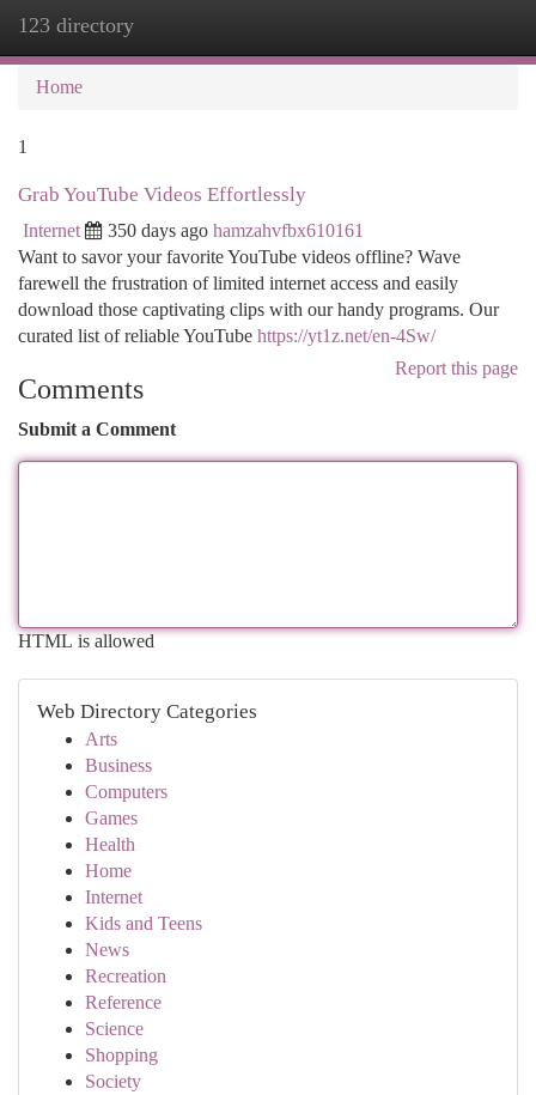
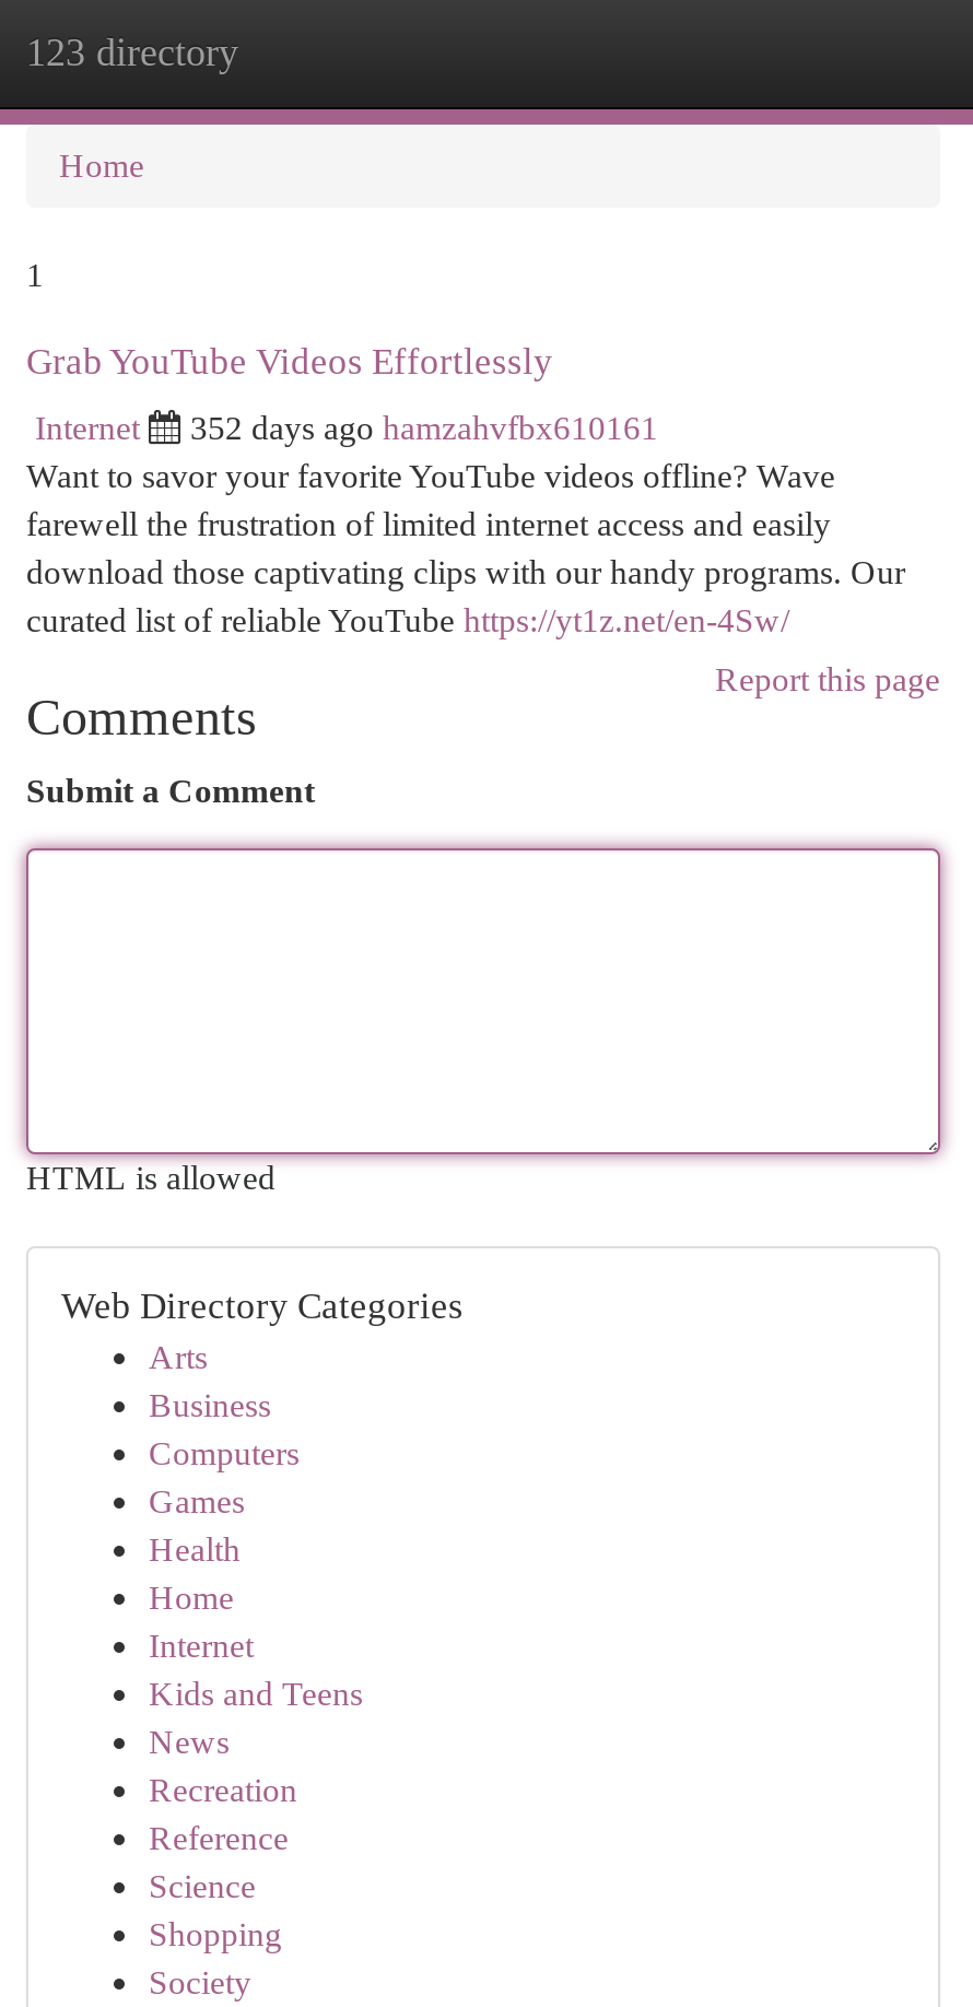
- 350 days ago hamzahvfbx610161
+ 352 days ago hamzahvfbx610161
